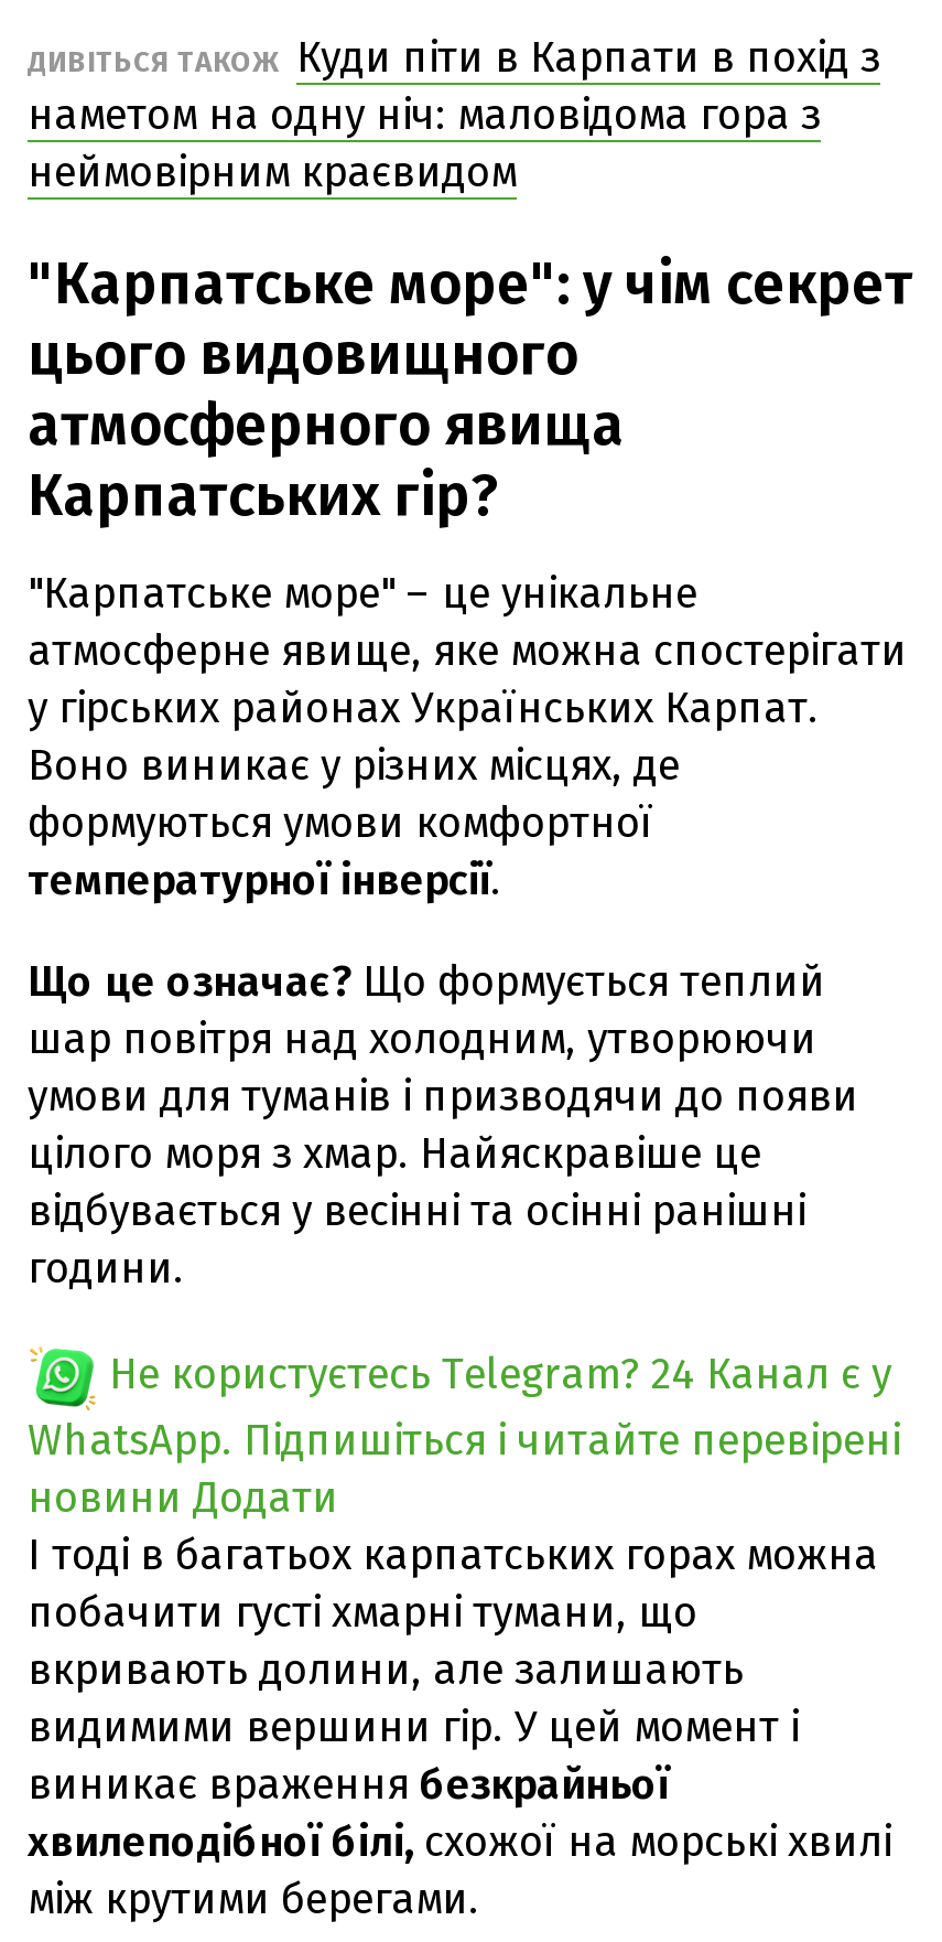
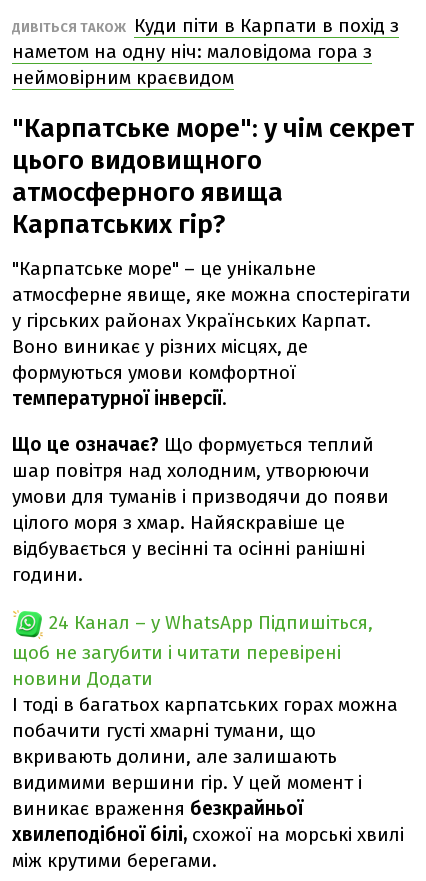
- Не користуєтесь Telegram? 24 Канал є у
- WhatsApp. Підпишіться і читайте перевірені
+ 24 Канал – у WhatsApp Підпишіться,
+ щоб не загубити і читати перевірені
